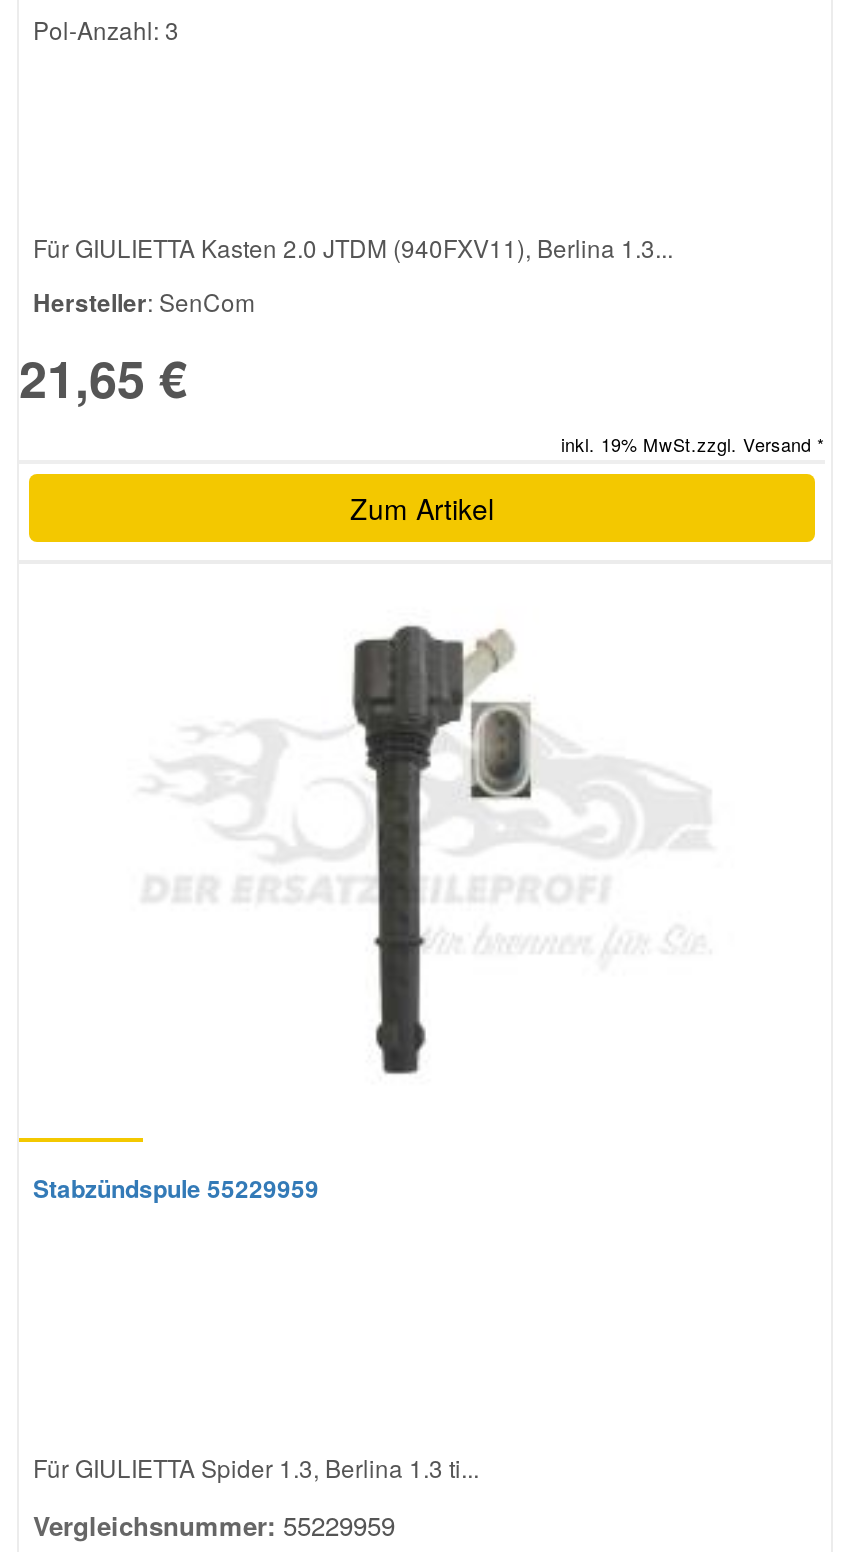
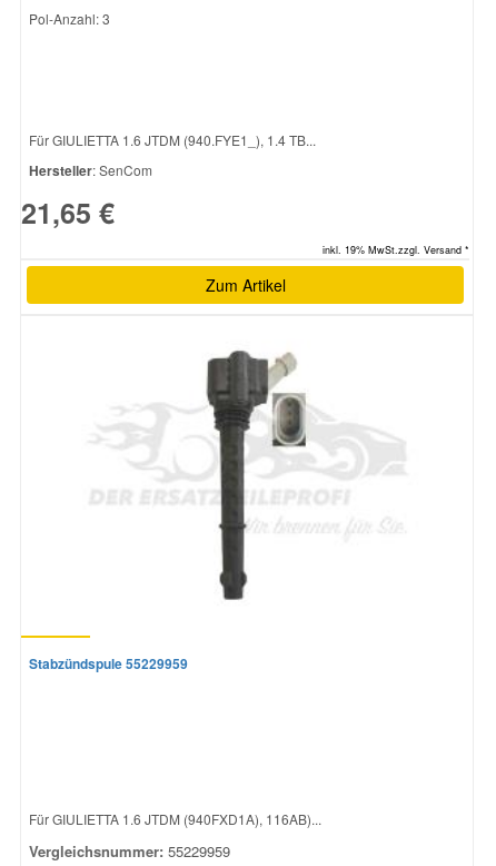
- Für GIULIETTA Kasten 2.0 JTDM (940FXV11), Berlina 1.3...
+ Für GIULIETTA 1.6 JTDM (940.FYE1_), 1.4 TB...

- Für GIULIETTA Spider 1.3, Berlina 1.3 ti...
+ Für GIULIETTA 1.6 JTDM (940FXD1A), 116AB)...
